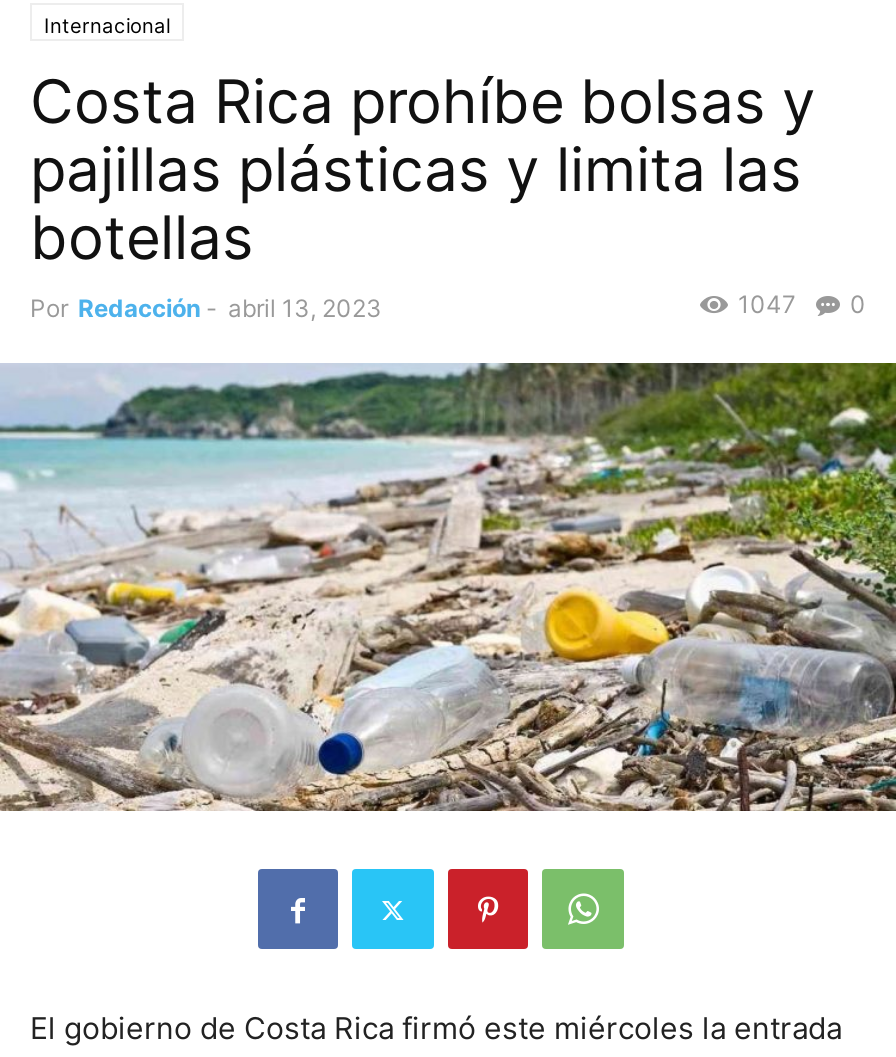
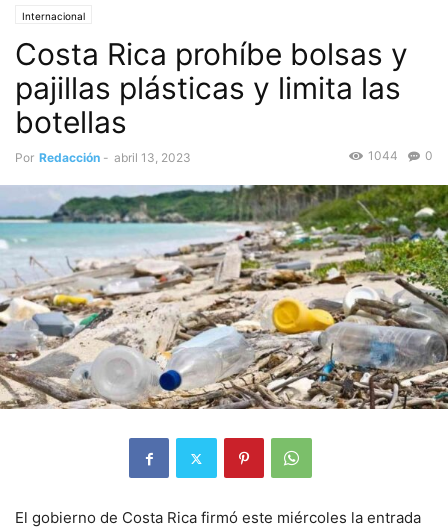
- 1047 0
+ 1044 0
